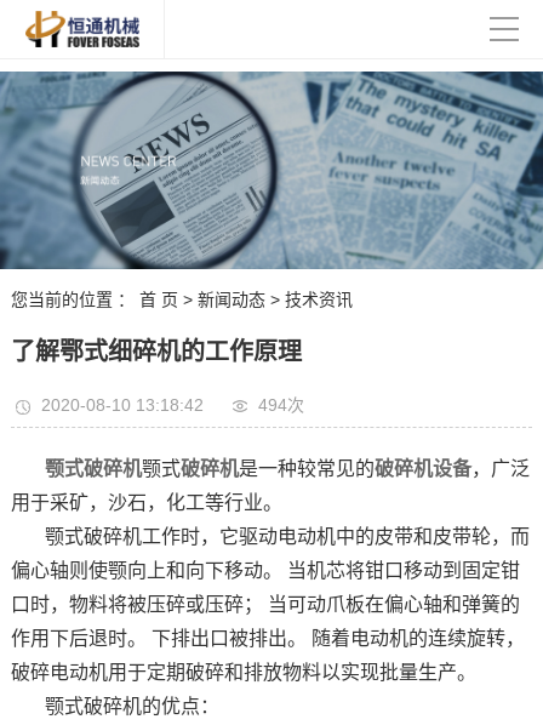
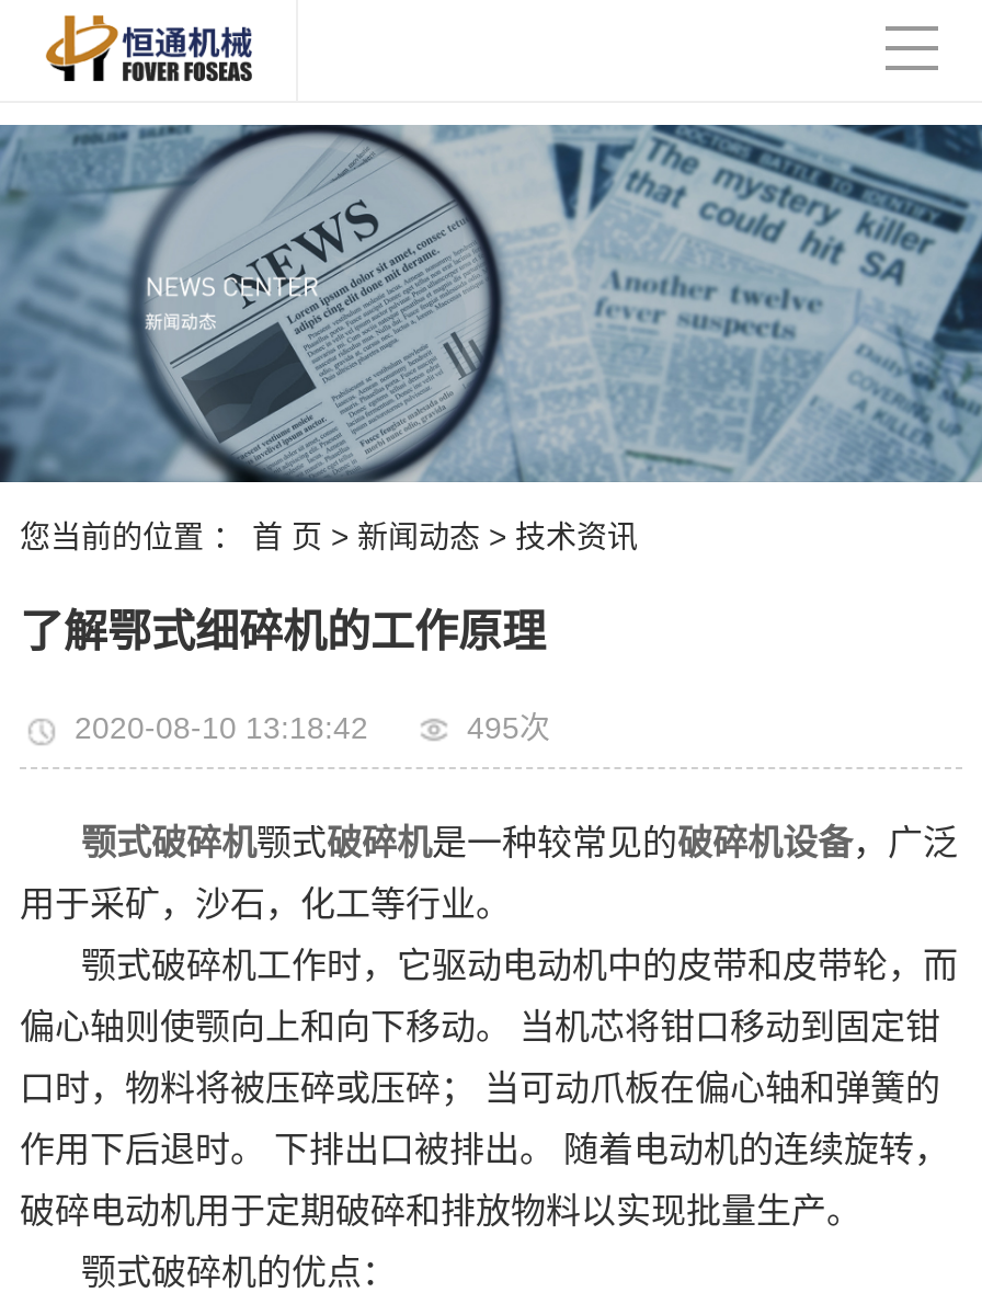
- 494次
+ 495次
